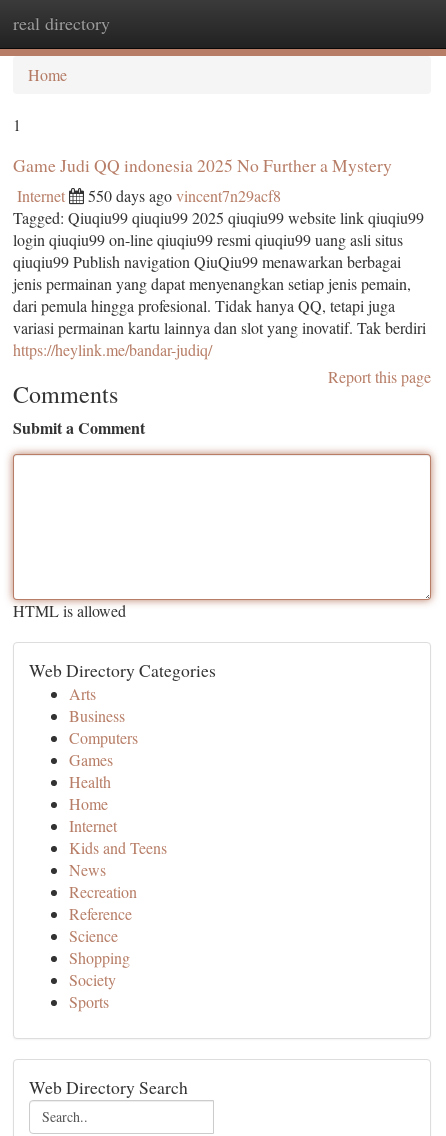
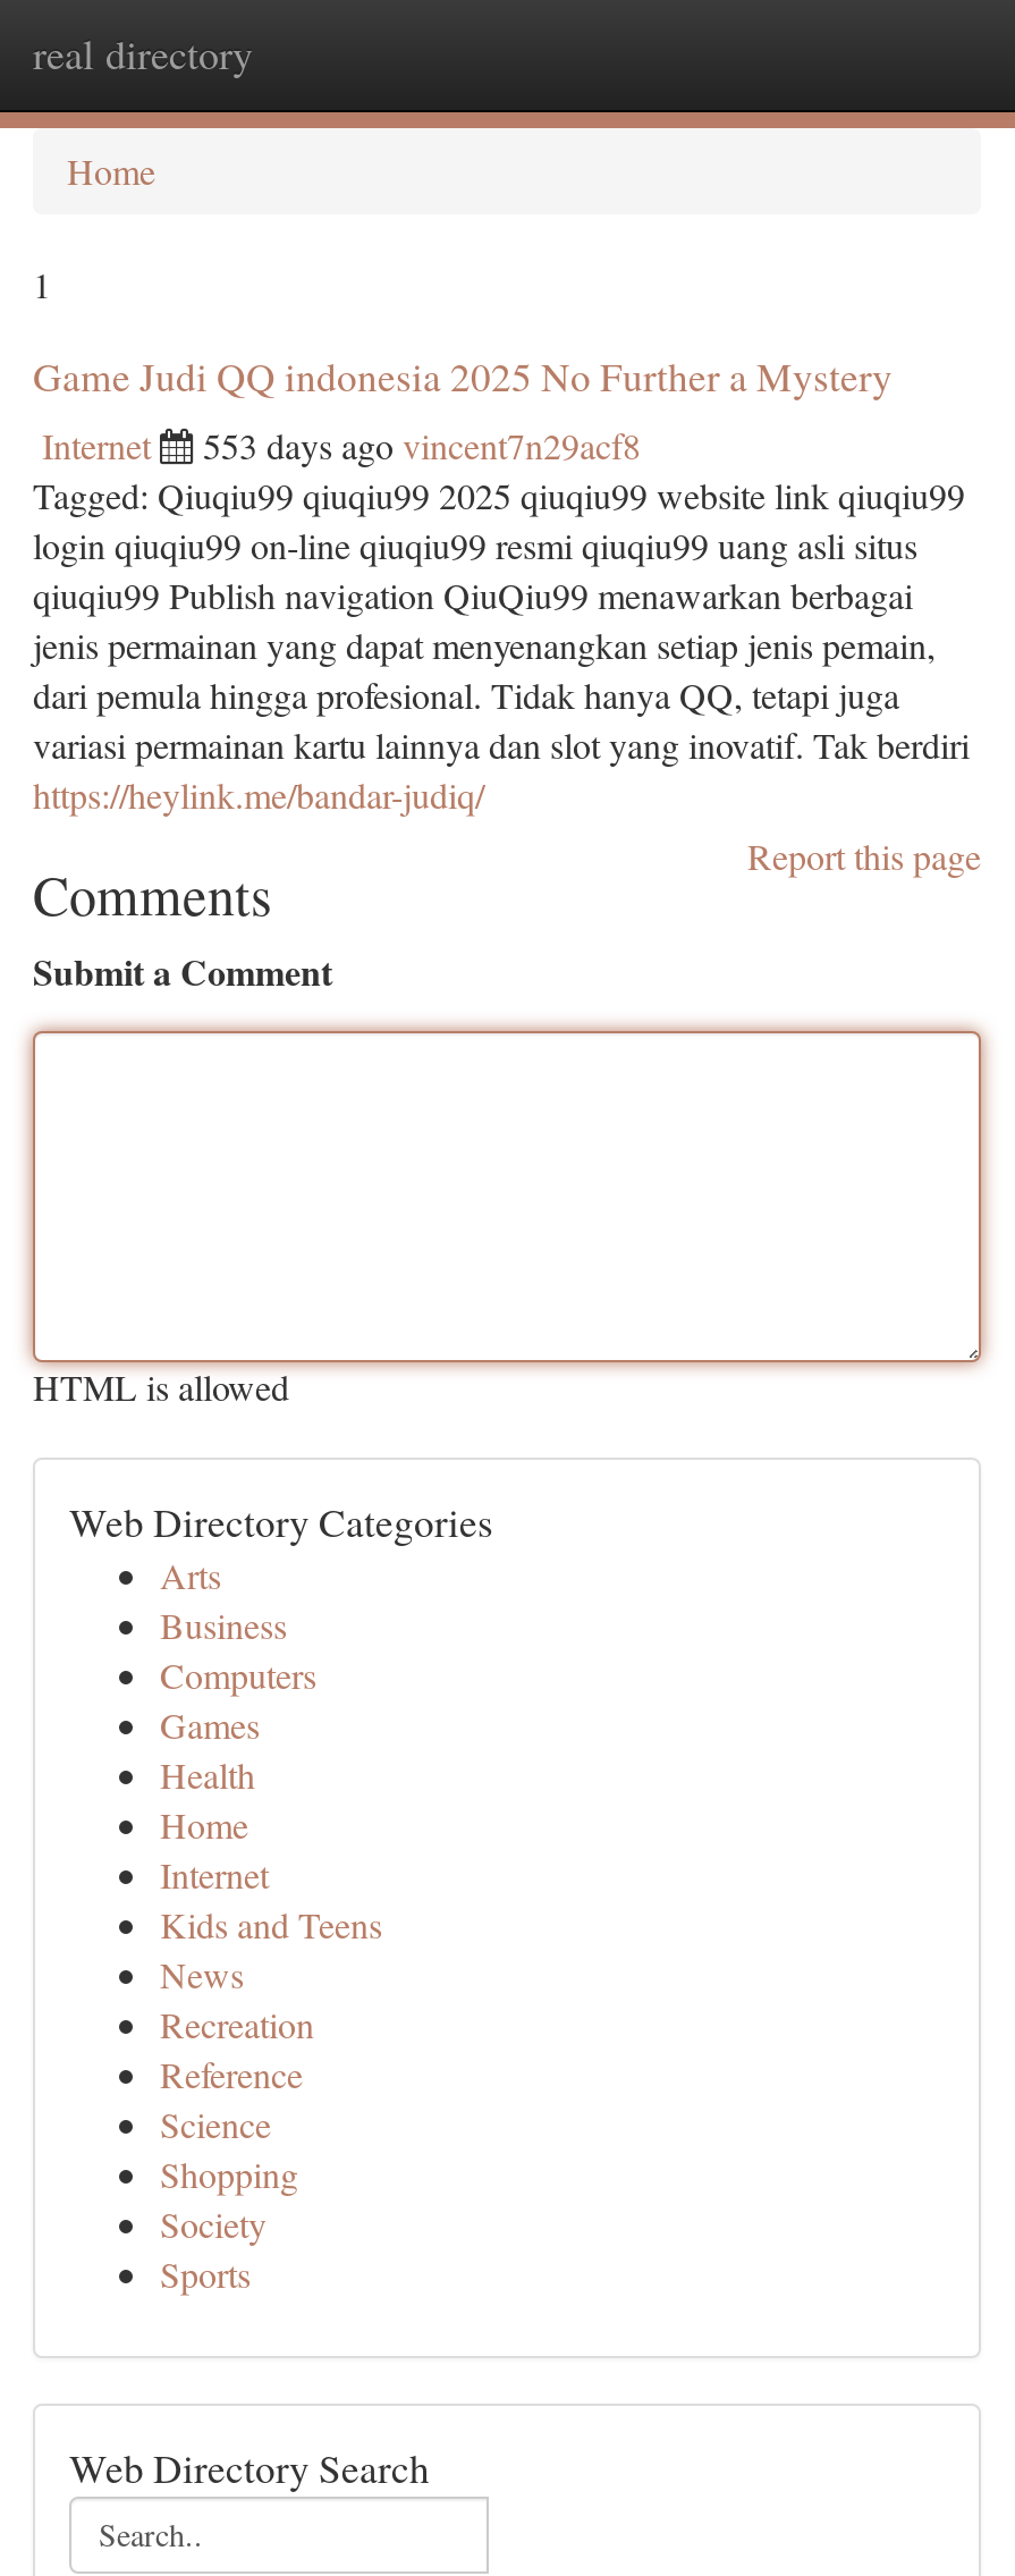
- 550 days ago vincent7n29acf8
+ 553 days ago vincent7n29acf8
